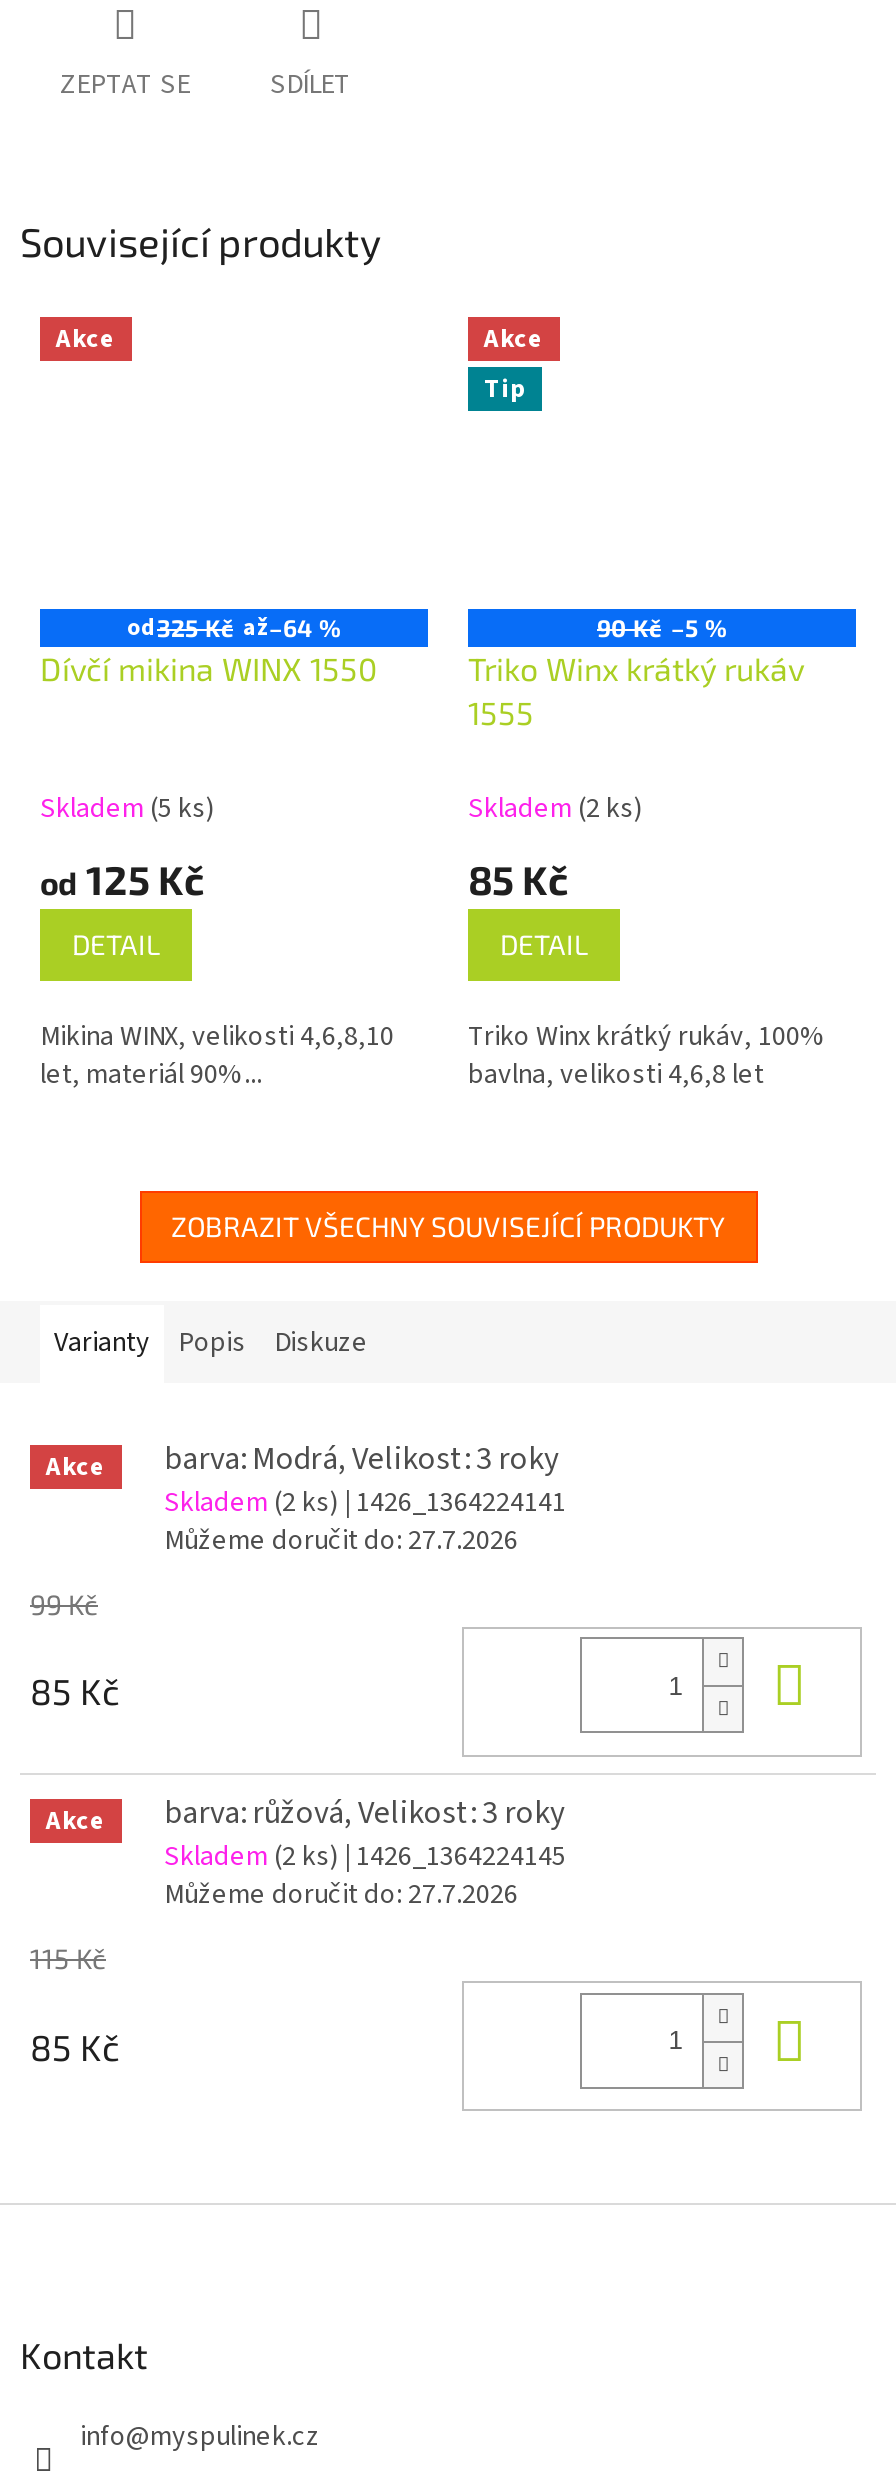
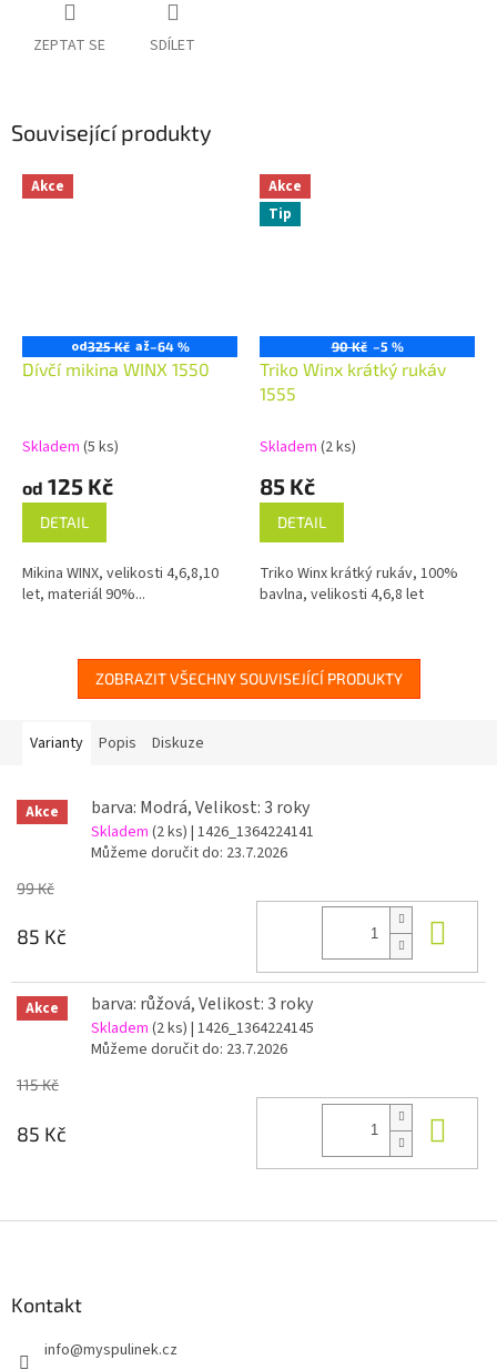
- Můžeme doručit do: 27.7.2026
+ Můžeme doručit do: 23.7.2026

- Můžeme doručit do: 27.7.2026
+ Můžeme doručit do: 23.7.2026
